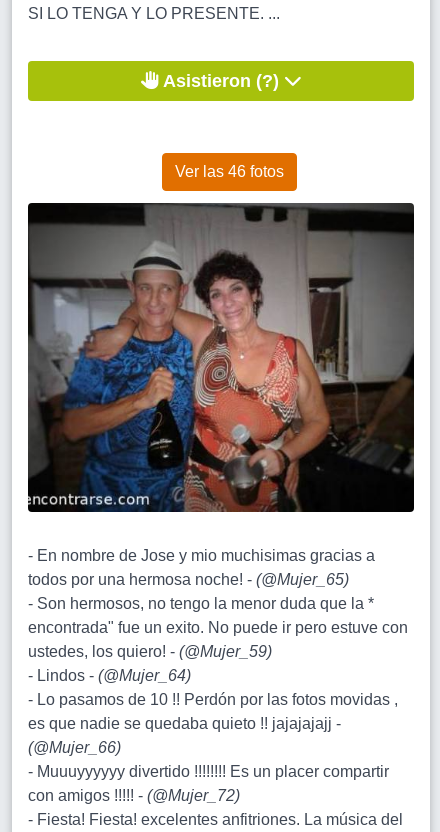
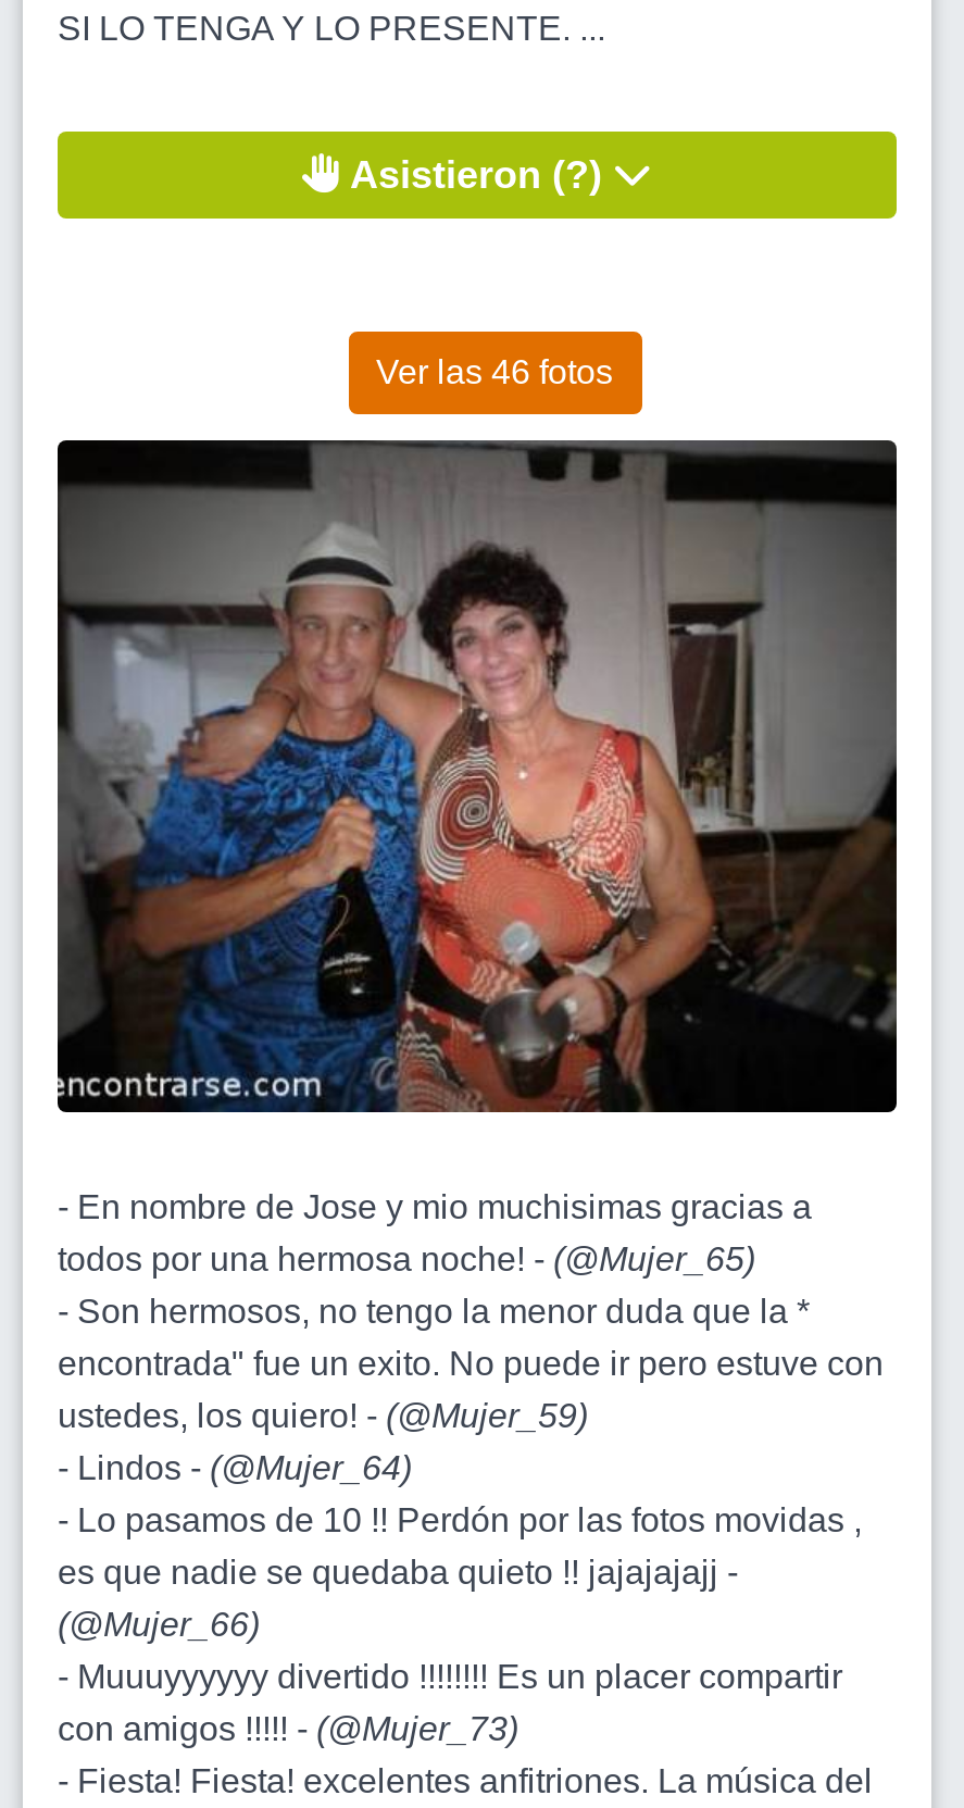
- con amigos !!!!! - (@Mujer_72)
+ con amigos !!!!! - (@Mujer_73)
